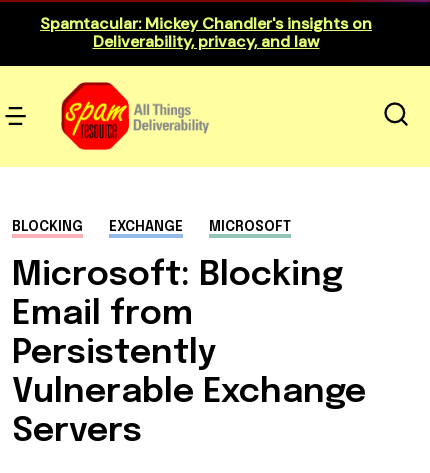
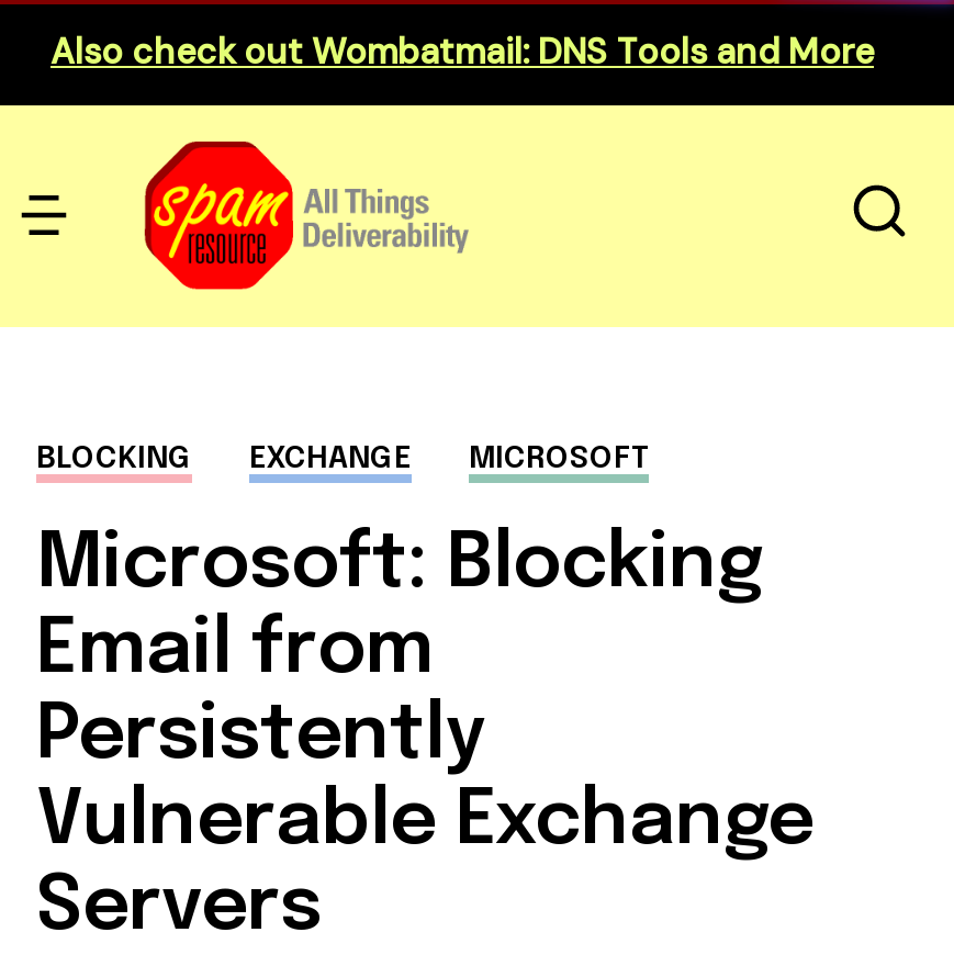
- Spamtacular: Mickey Chandler's insights on
- Deliverability, privacy, and law
+ Also check out Wombatmail: DNS Tools and More
